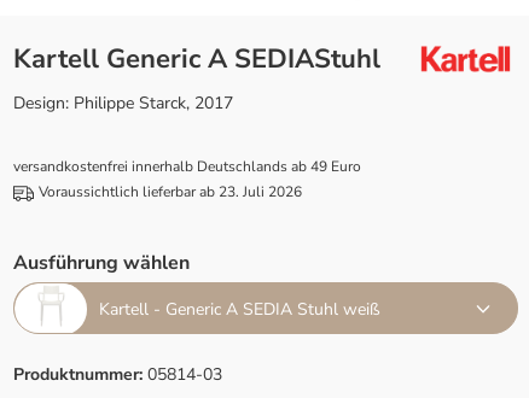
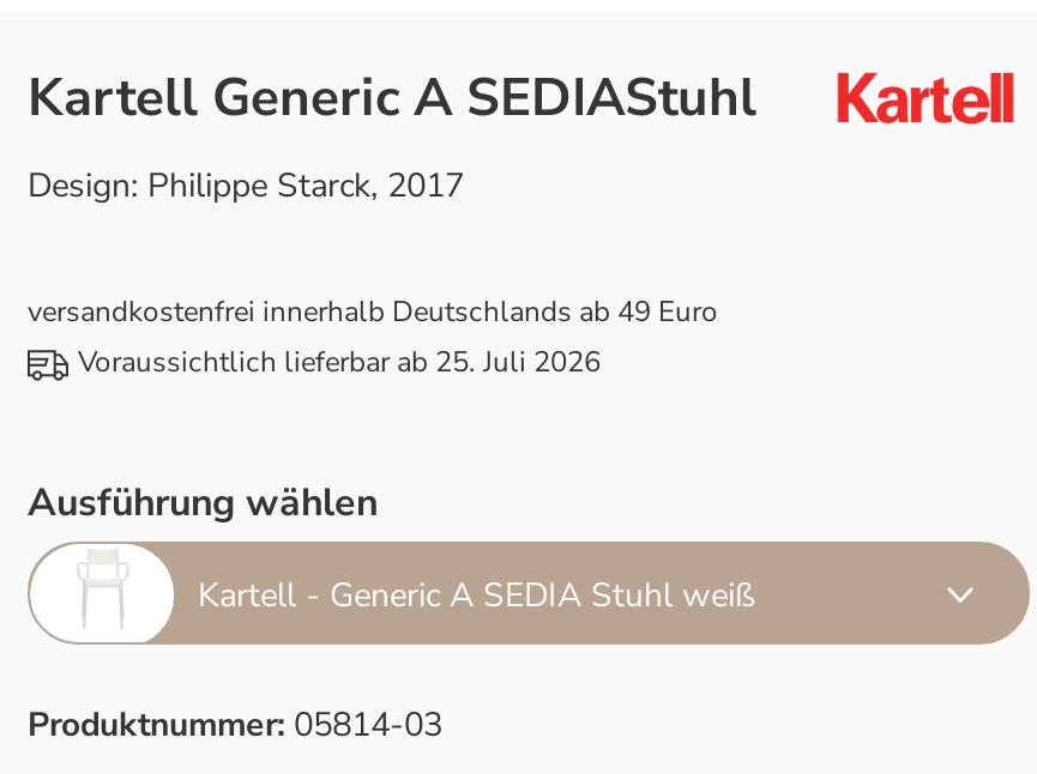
- Voraussichtlich lieferbar ab 23. Juli 2026
+ Voraussichtlich lieferbar ab 25. Juli 2026
